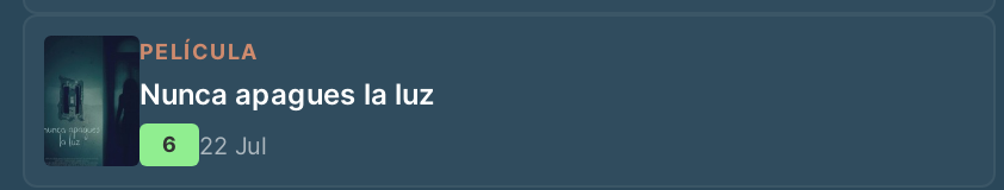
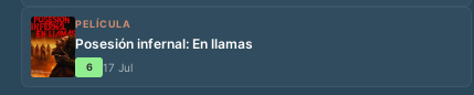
- [image]
- Nunca apagues la luz
+ [image]
+ Posesión infernal: En llamas

- 6 22 Jul
+ 6 17 Jul
